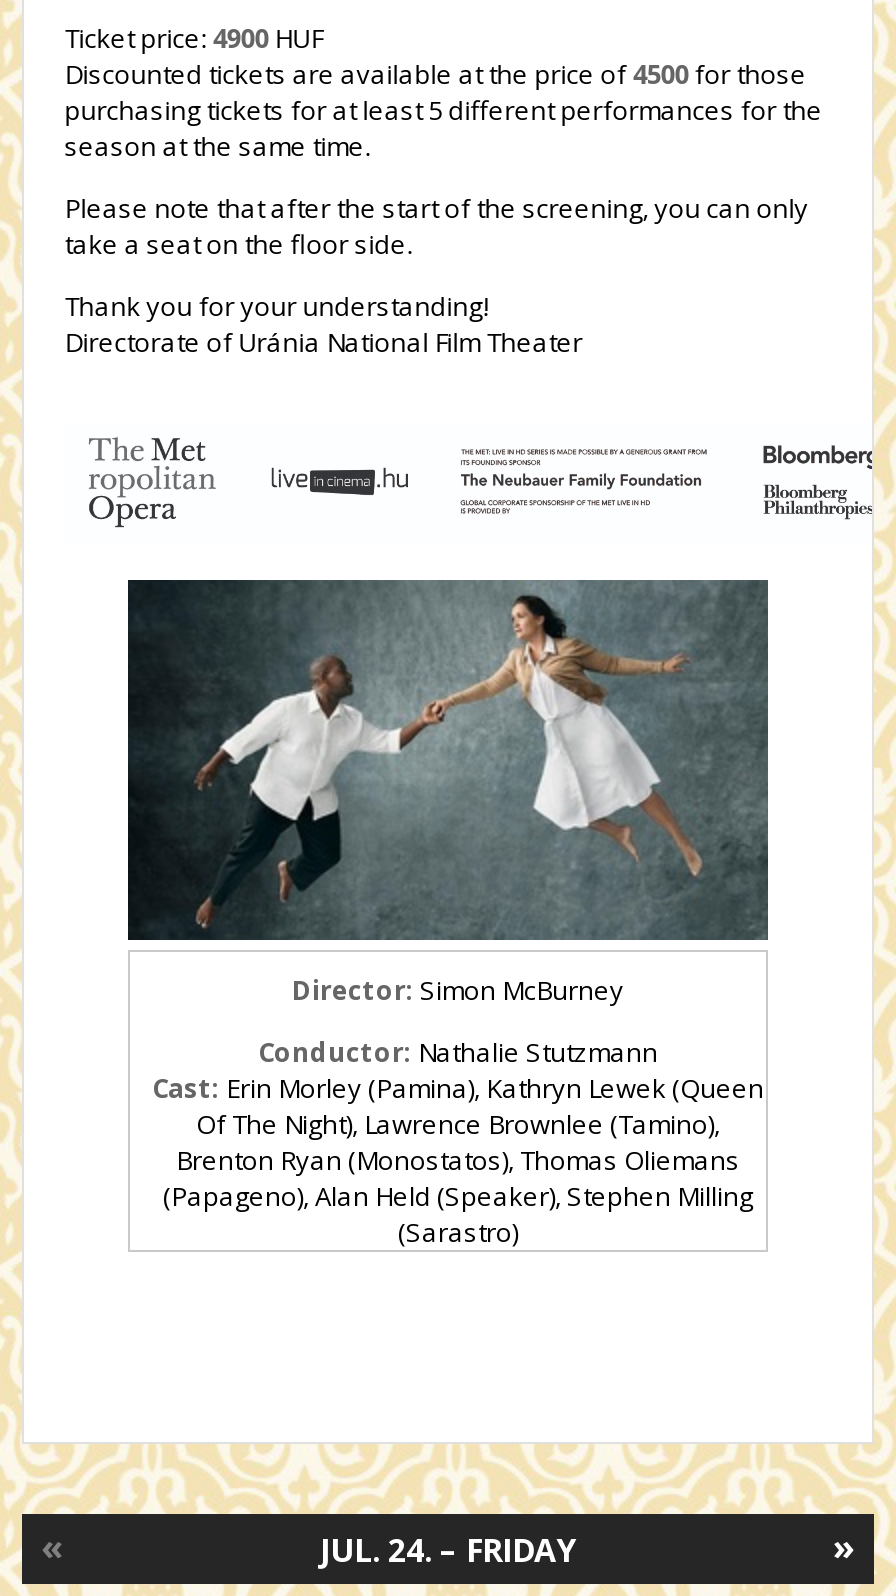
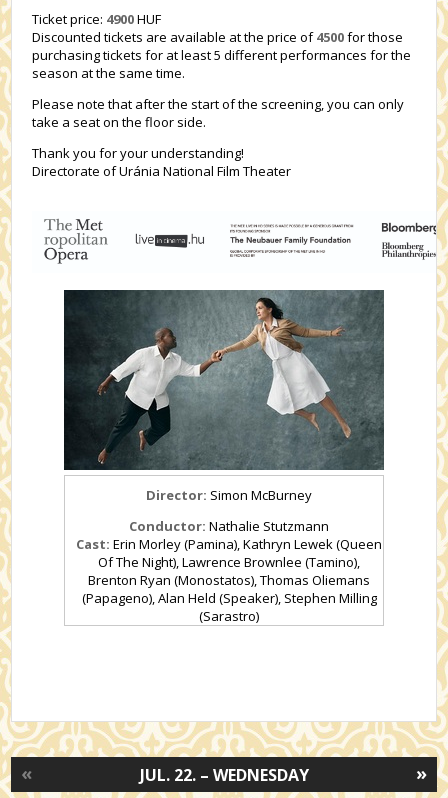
- JUL. 24. – FRIDAY
+ JUL. 22. – WEDNESDAY
